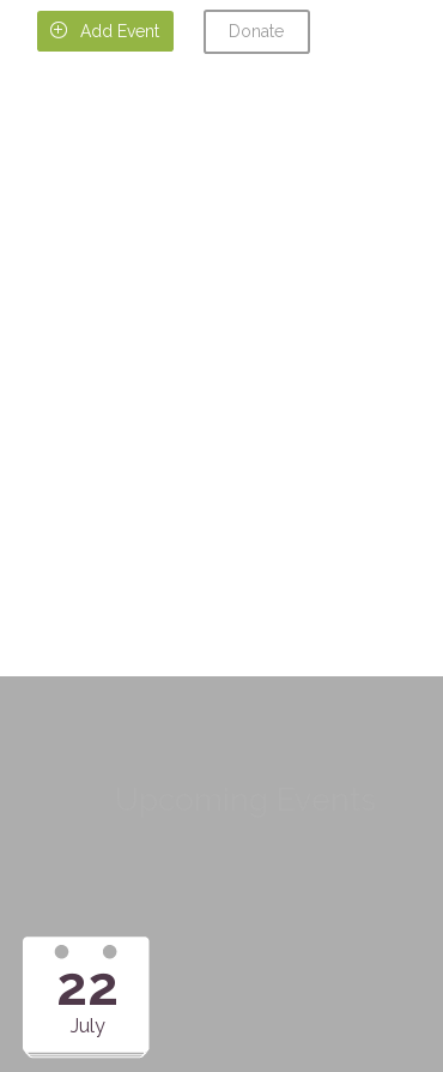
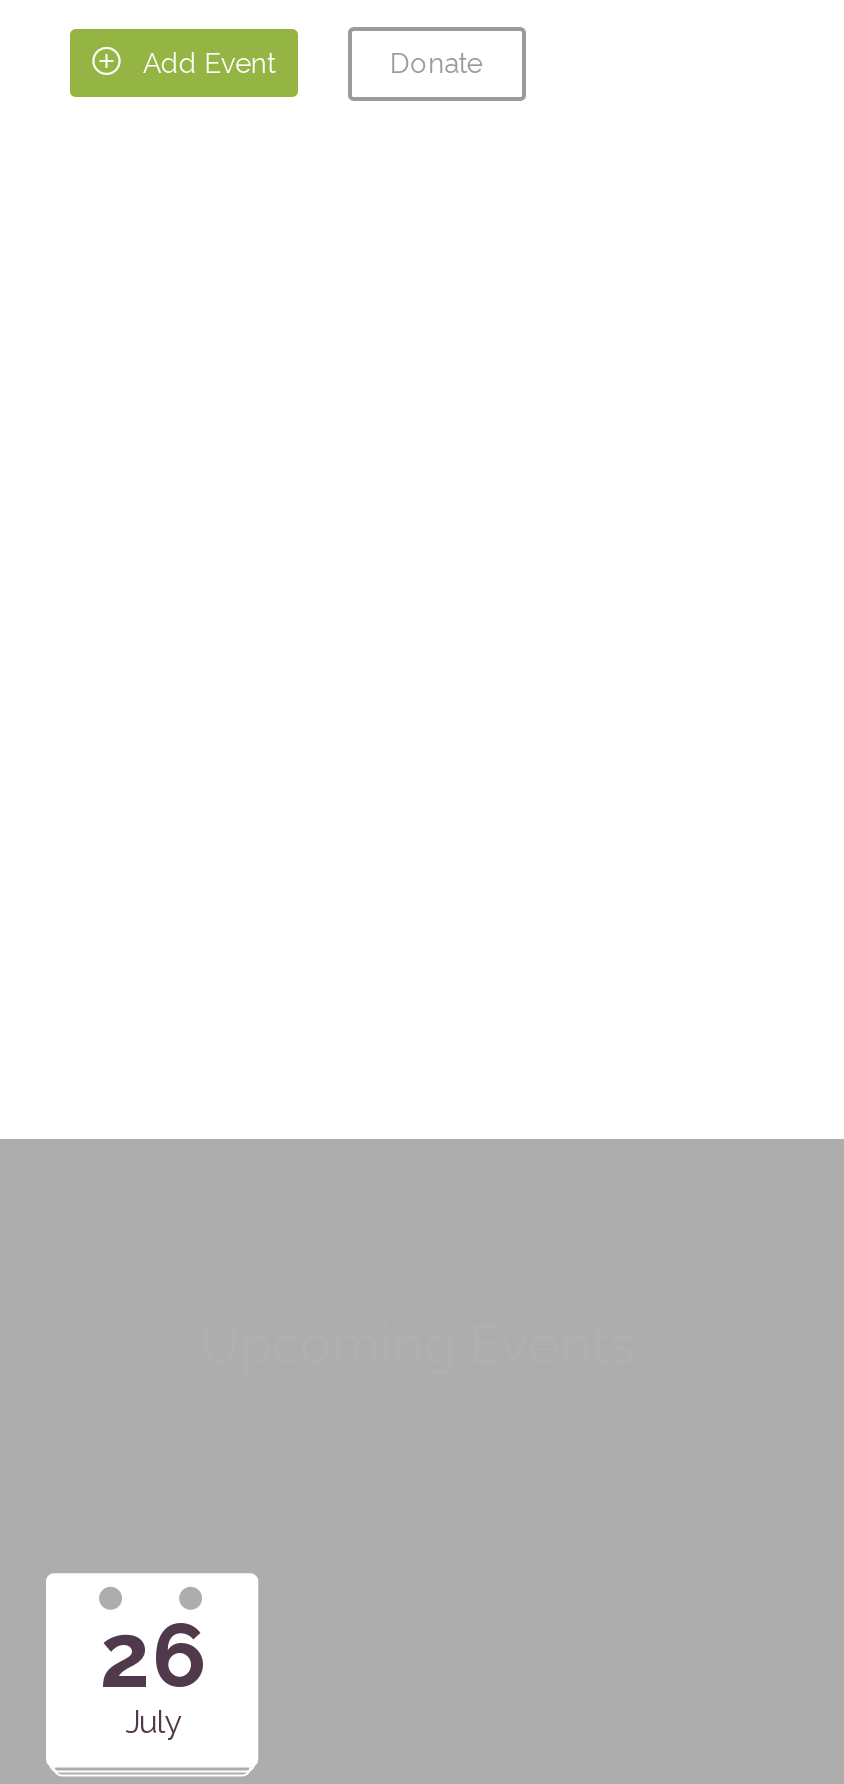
- 22
+ 26
